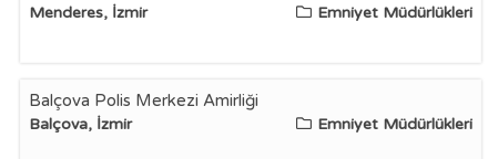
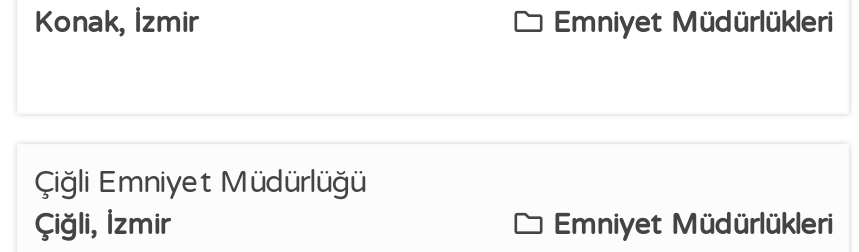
- Menderes, İzmir
+ Konak, İzmir

- Balçova Polis Merkezi Amirliği
- Balçova, İzmir
+ Çiğli Emniyet Müdürlüğü
+ Çiğli, İzmir
